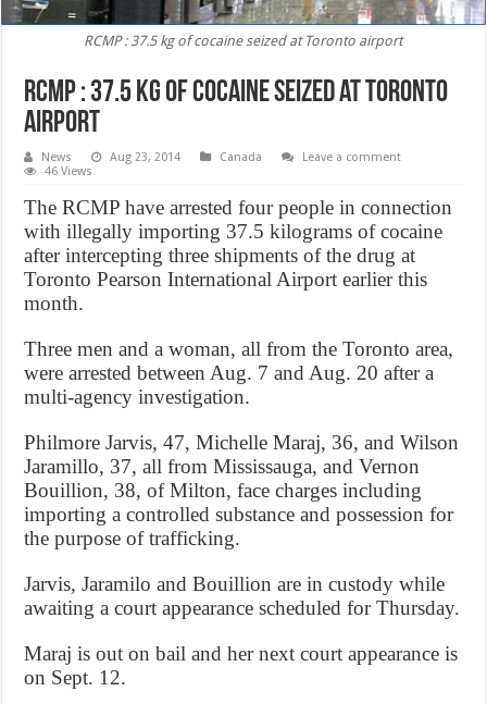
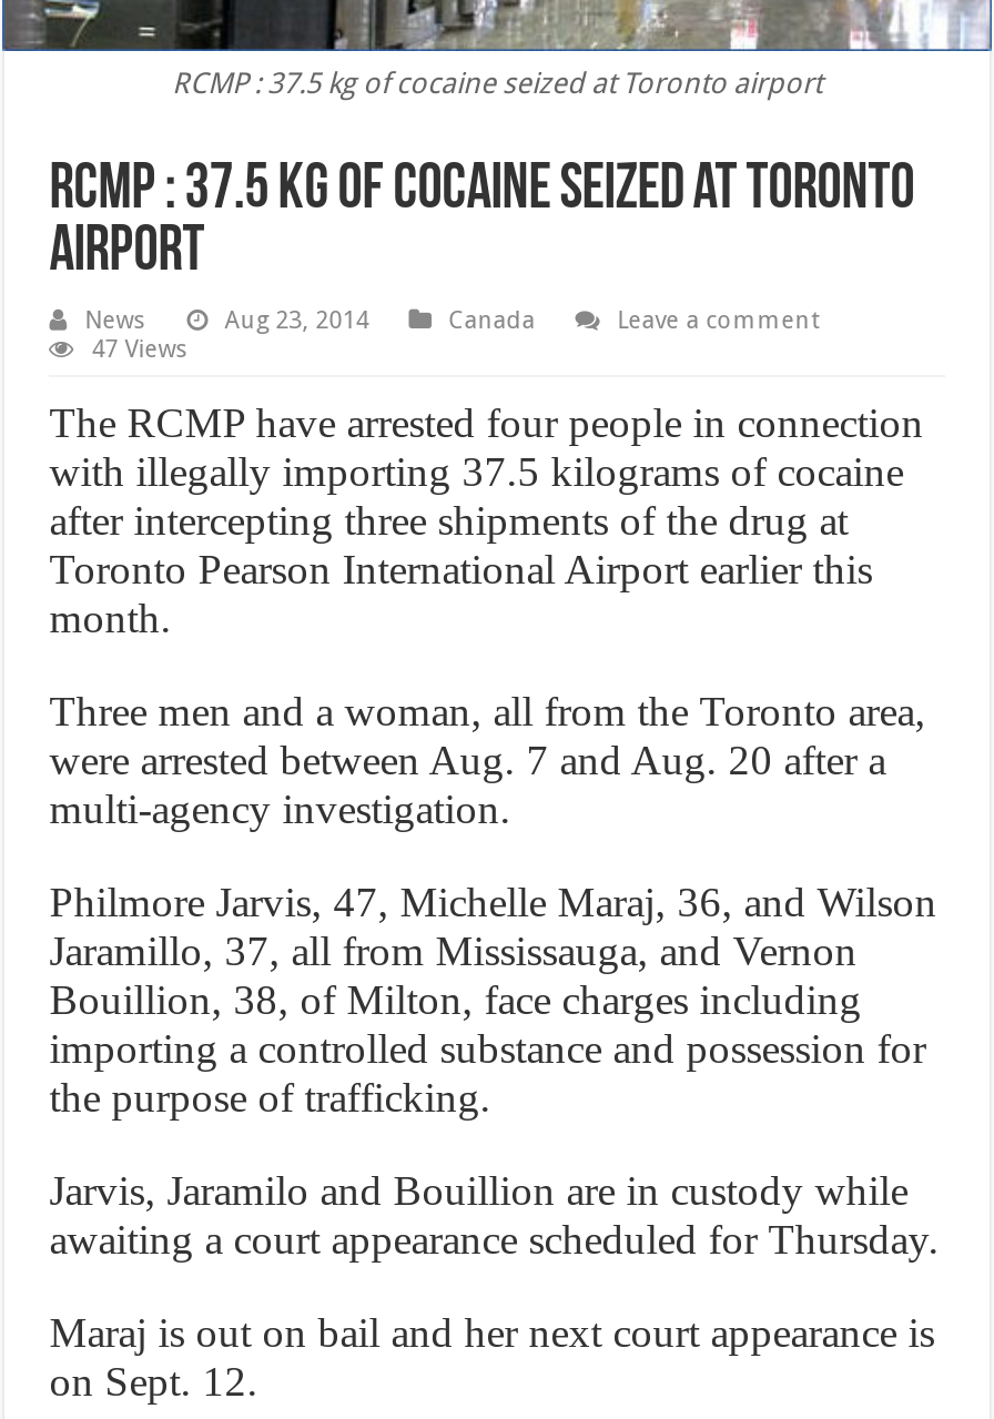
- 46 Views
+ 47 Views
